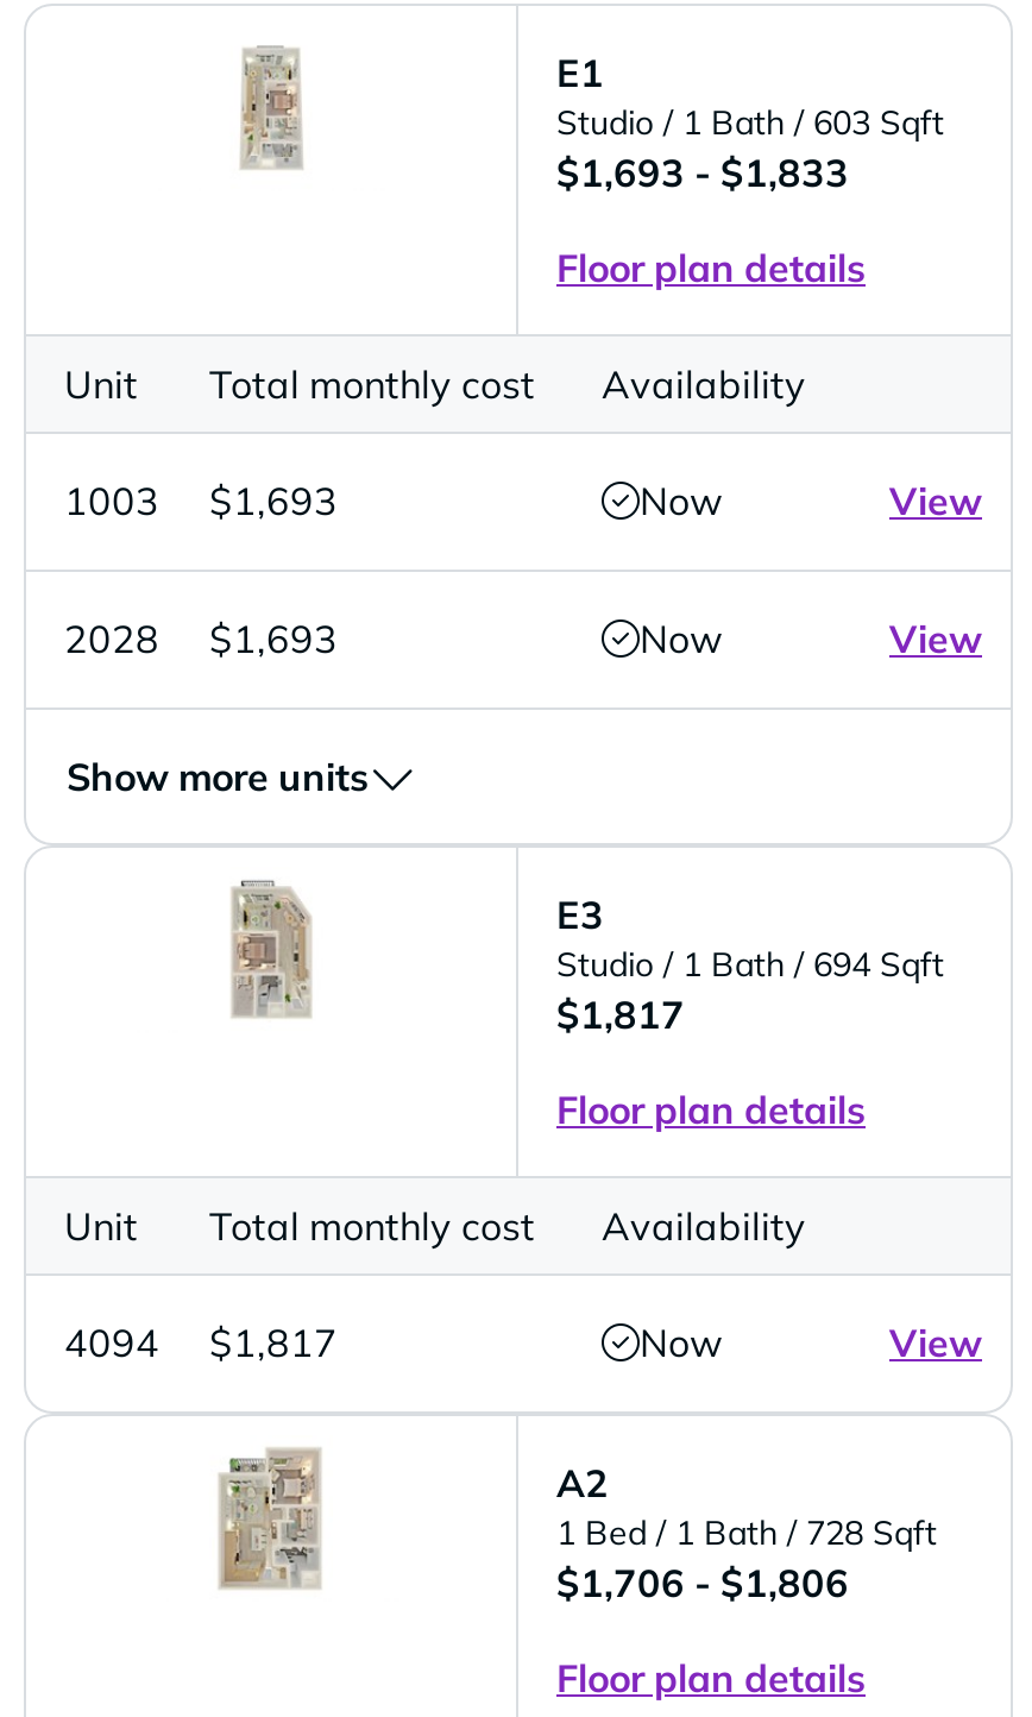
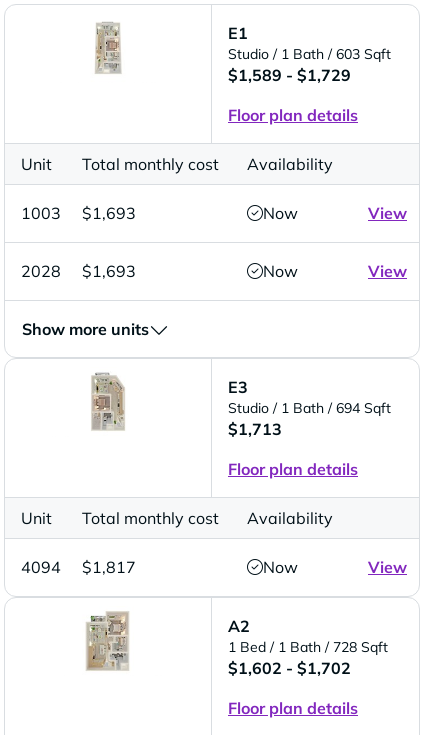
- $1,693 - $1,833
+ $1,589 - $1,729

- $1,817
+ $1,713

- $1,706 - $1,806
+ $1,602 - $1,702
